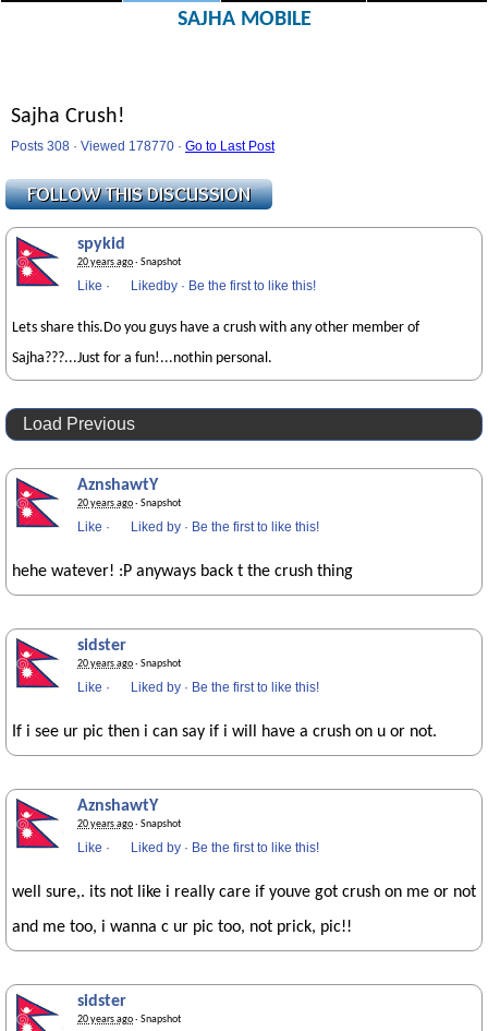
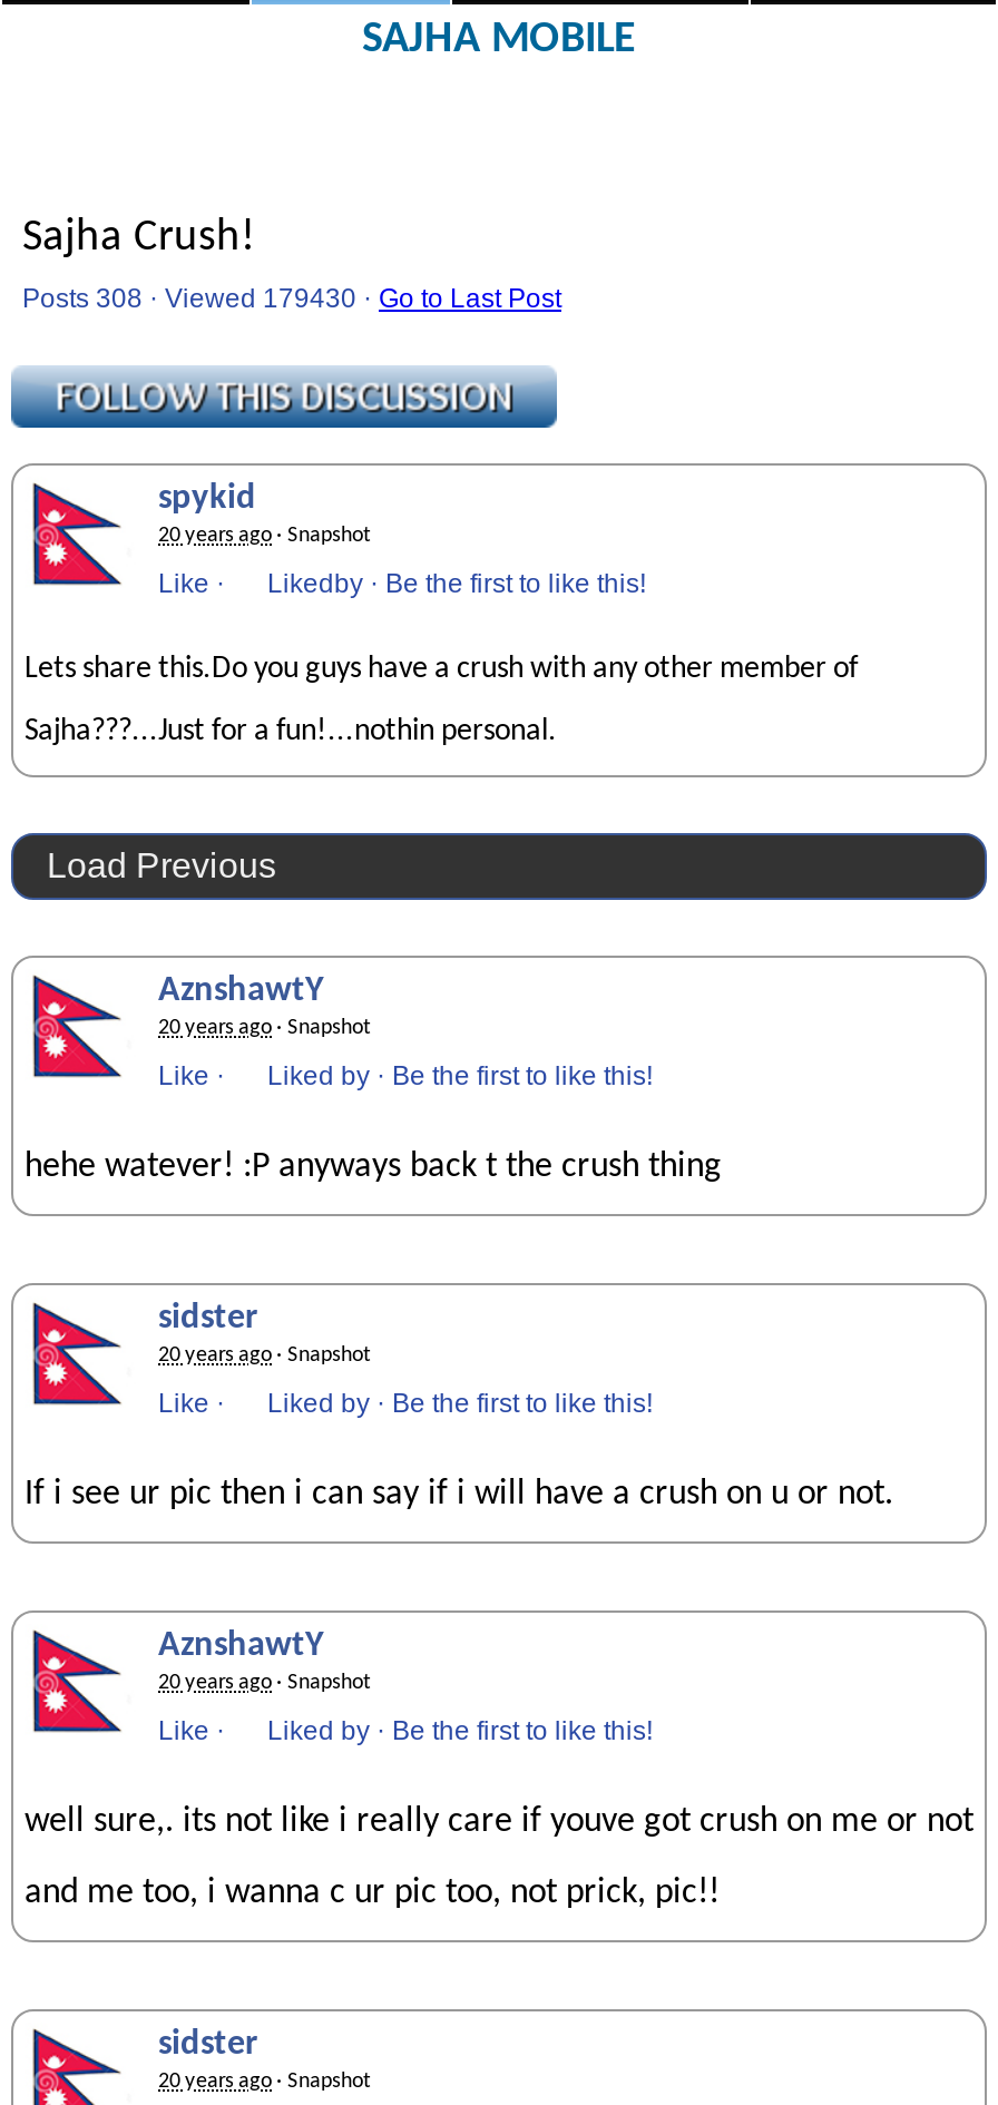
- Posts 308 · Viewed 178770 · Go to Last Post
+ Posts 308 · Viewed 179430 · Go to Last Post
